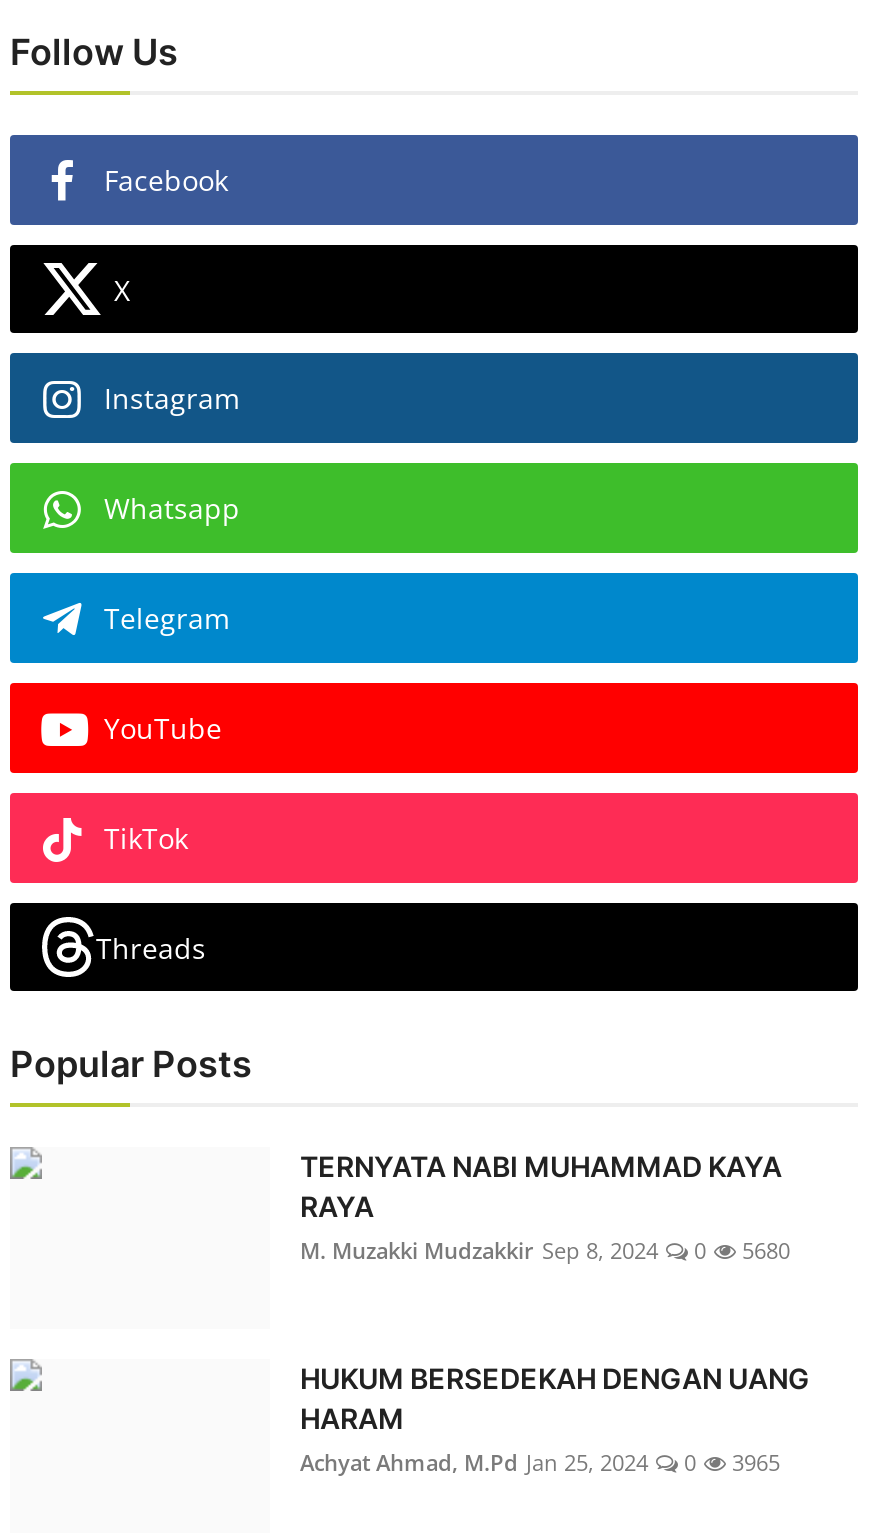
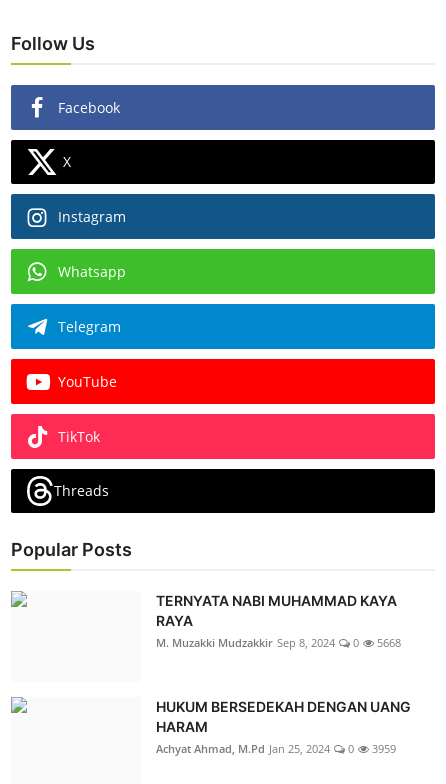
- M. Muzakki Mudzakkir Sep 8, 2024 0 5680
+ M. Muzakki Mudzakkir Sep 8, 2024 0 5668

- Achyat Ahmad, M.Pd Jan 25, 2024 0 3965
+ Achyat Ahmad, M.Pd Jan 25, 2024 0 3959
